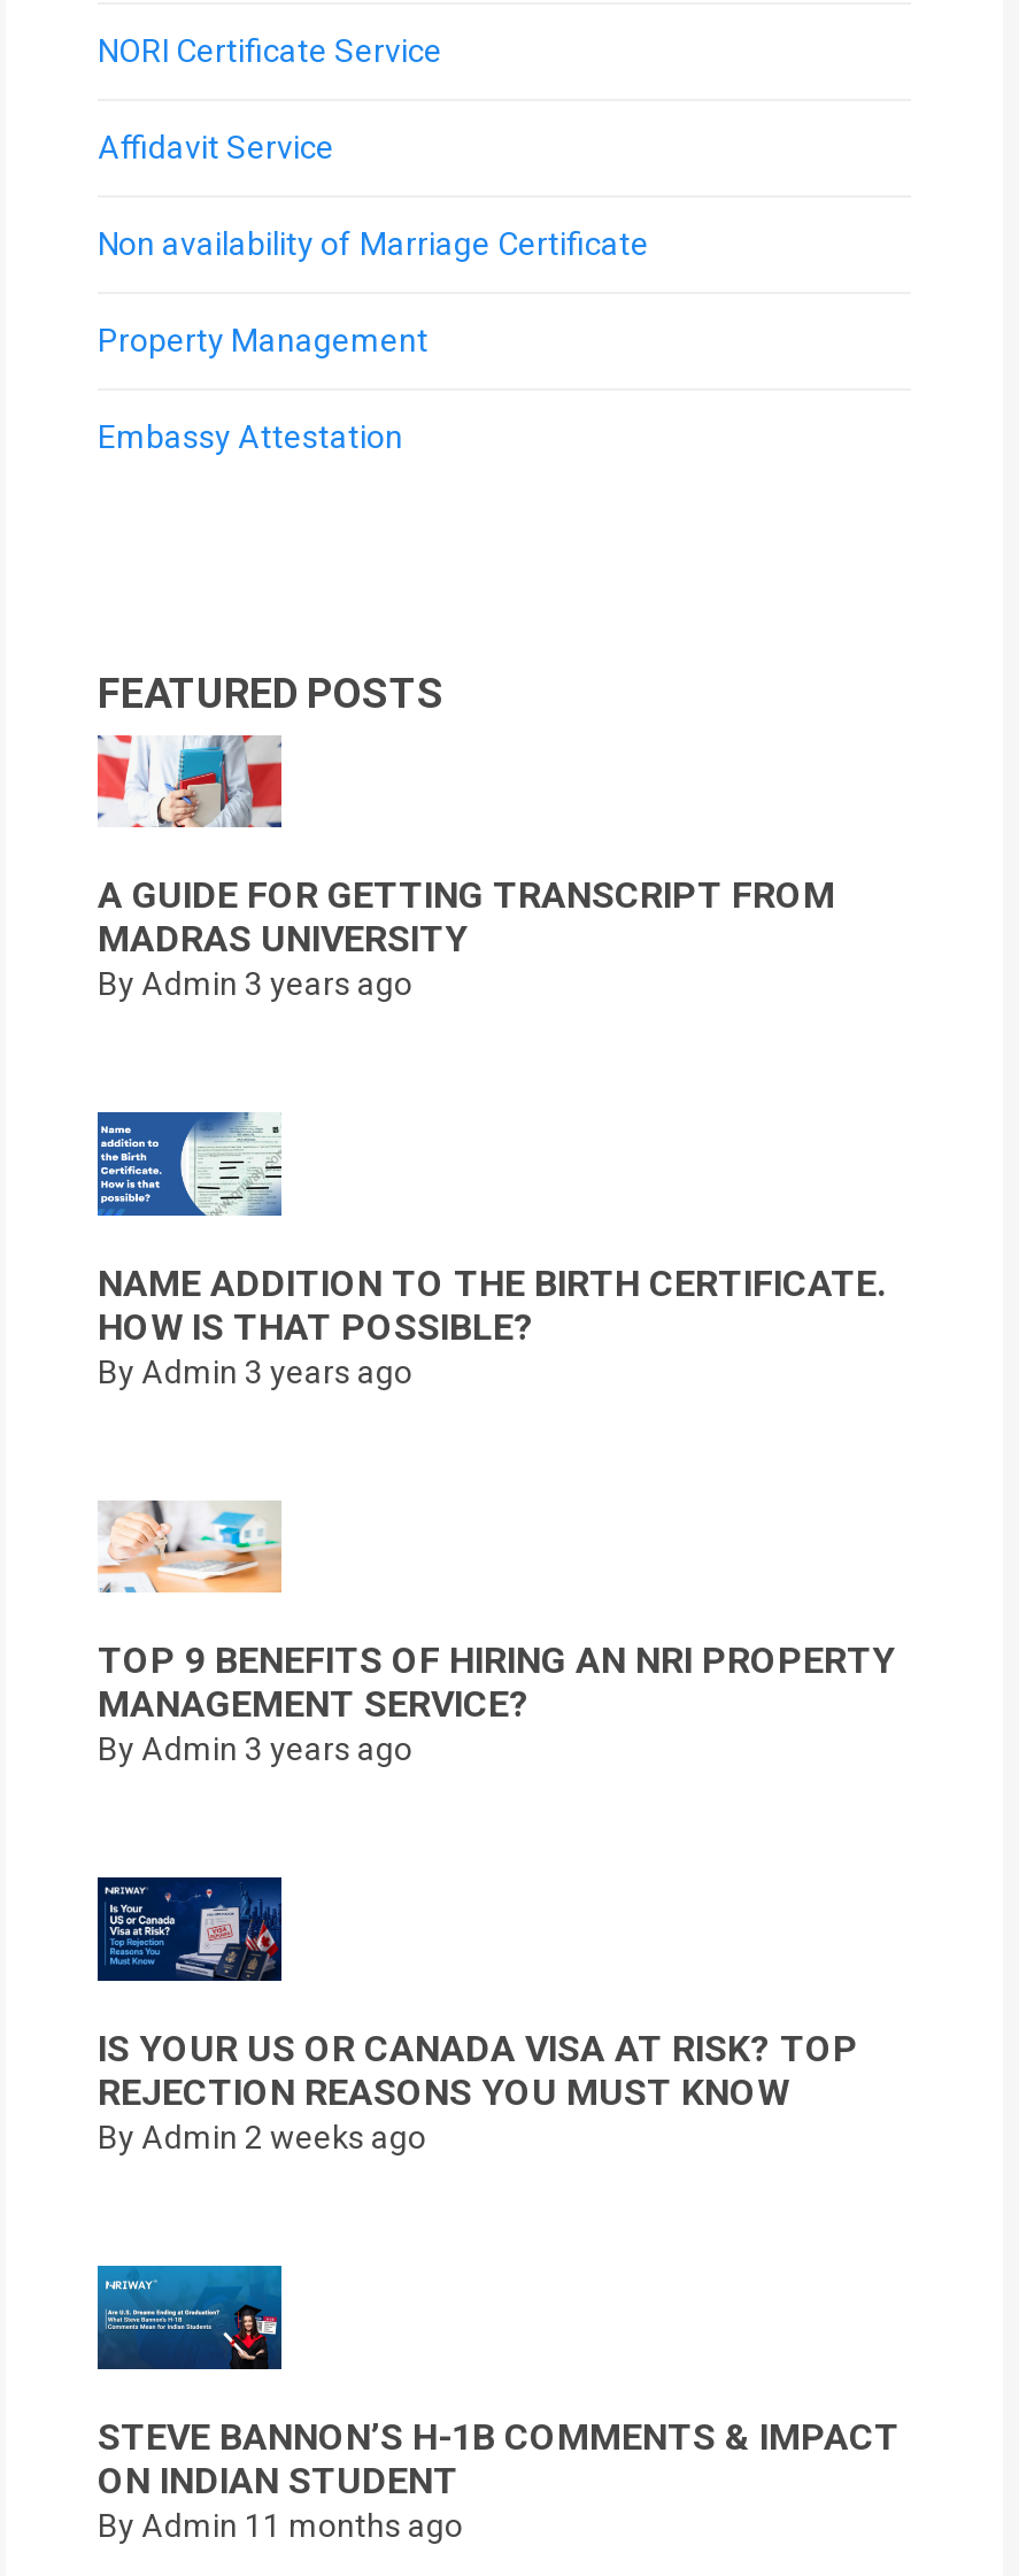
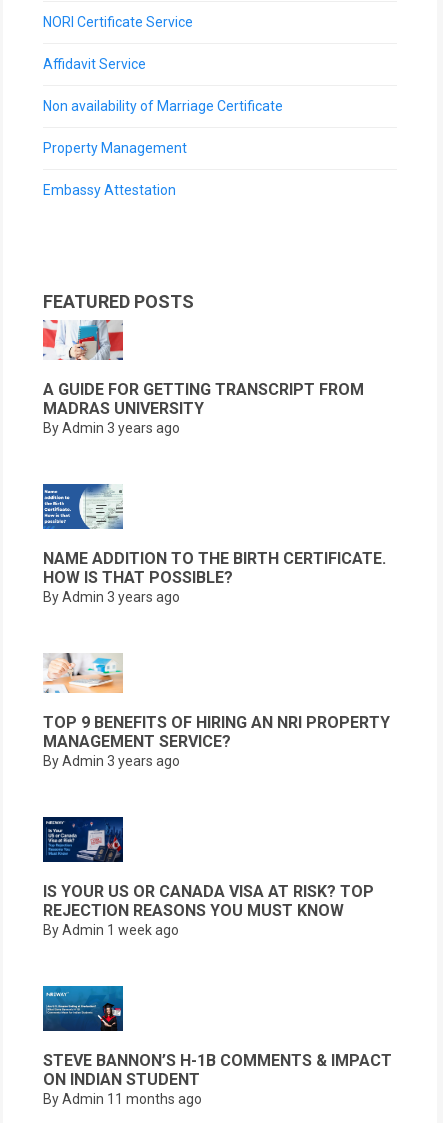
- By Admin 2 weeks ago
+ By Admin 1 week ago
